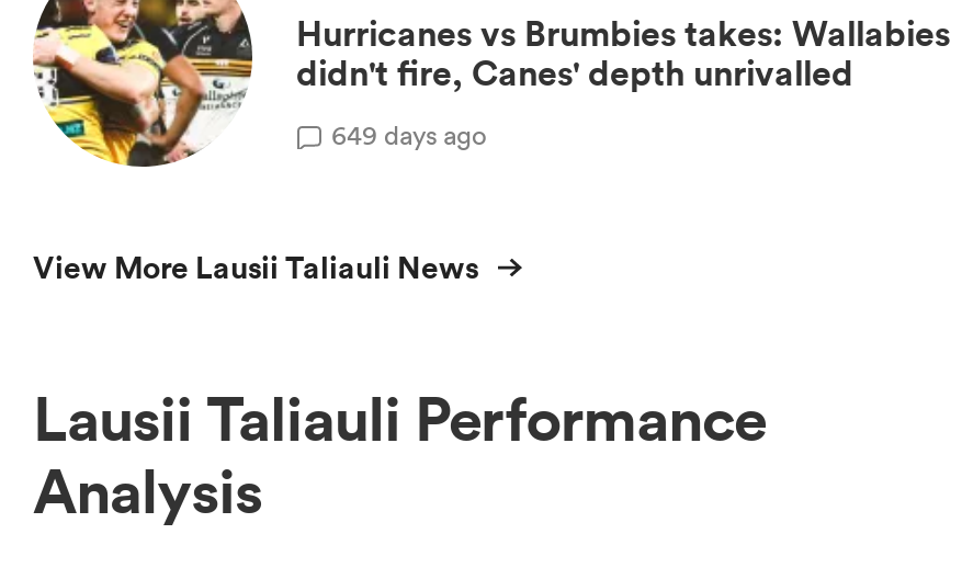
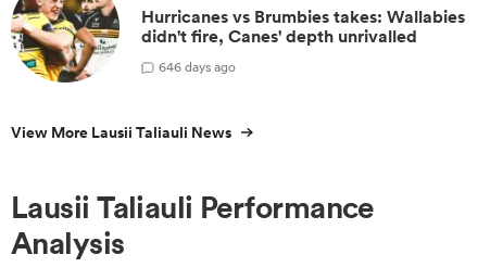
- 649 days ago
+ 646 days ago
